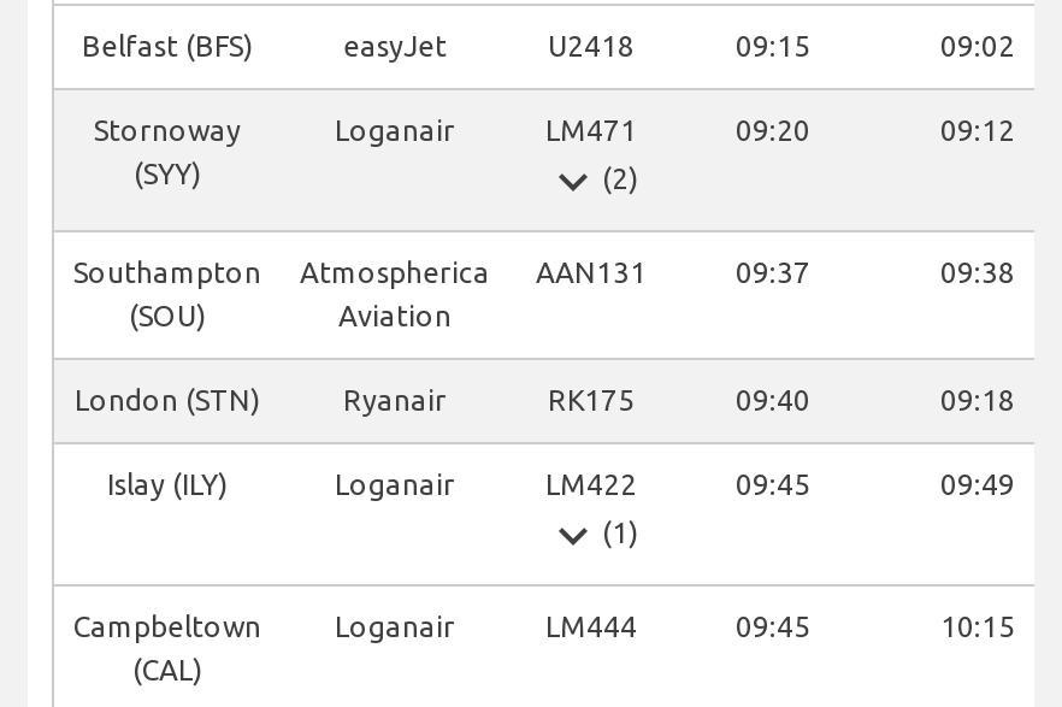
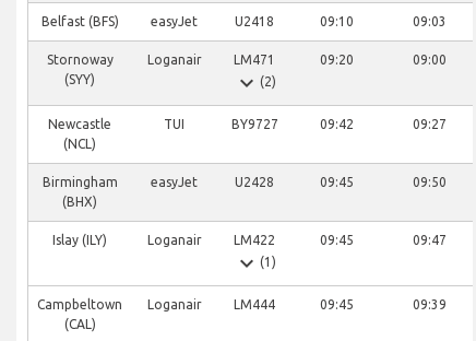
- 09:15
+ 09:10

- 09:02
+ 09:03

- 09:12
+ 09:00

- Southampton
- (SOU)
+ Newcastle
+ (NCL)

- Atmospherica
- Aviation
+ TUI
+ BY9727
+ 09:42
+ 09:27

- AAN131
- 09:37
- 09:38
+ Birmingham
+ (BHX)

- London (STN)
- Ryanair
- RK175
- 09:40
- 09:18
+ easyJet
+ U2428
+ 09:45
+ 09:50

- 09:49
+ 09:47

- 10:15
+ 09:39
